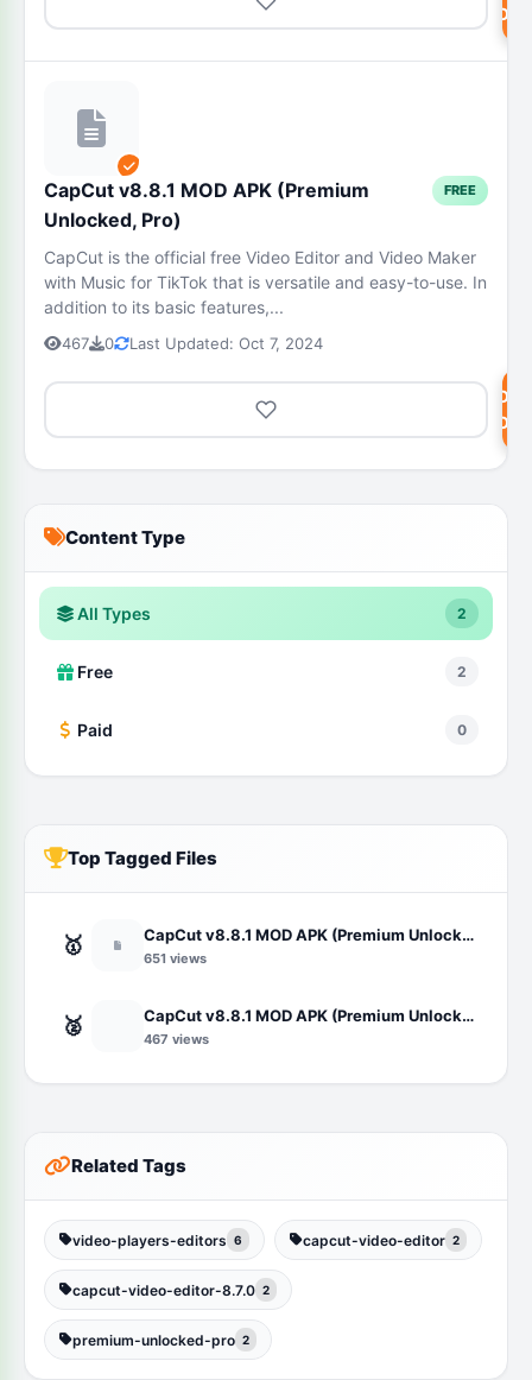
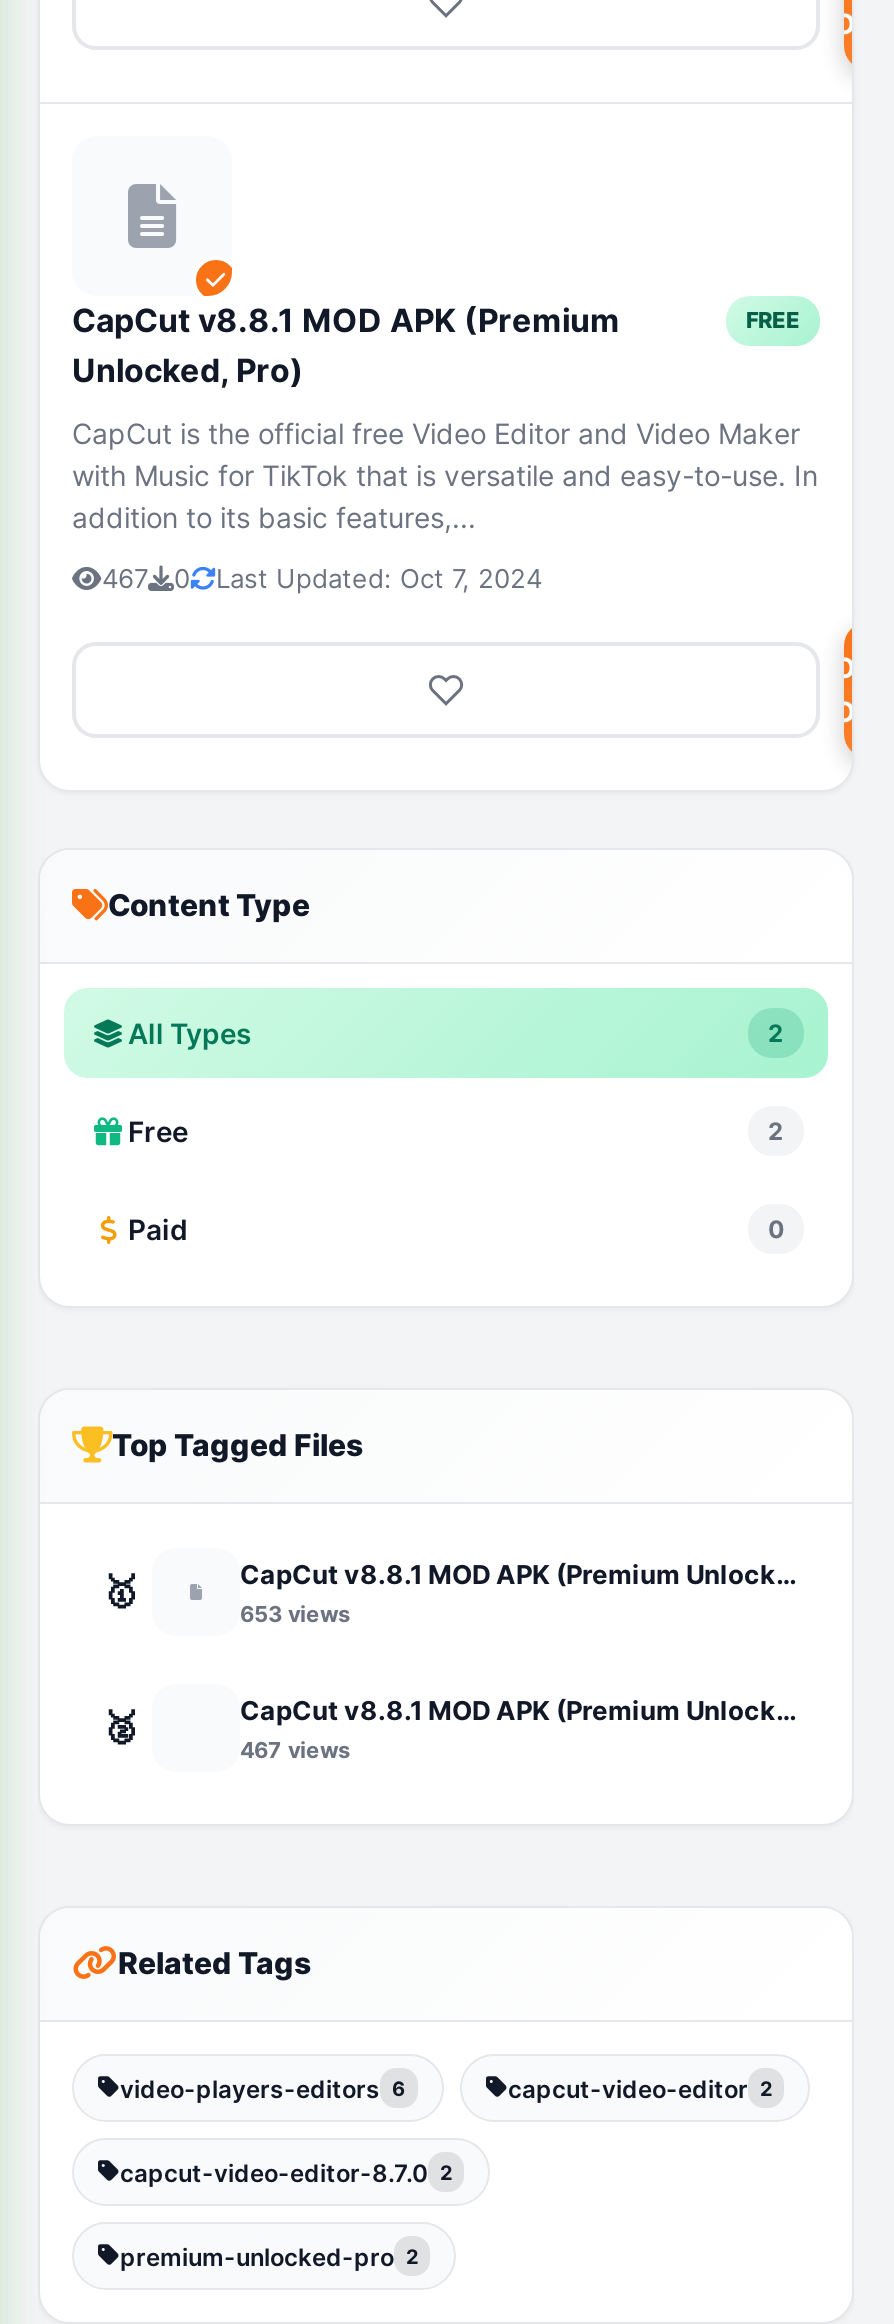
- 651 views
+ 653 views
